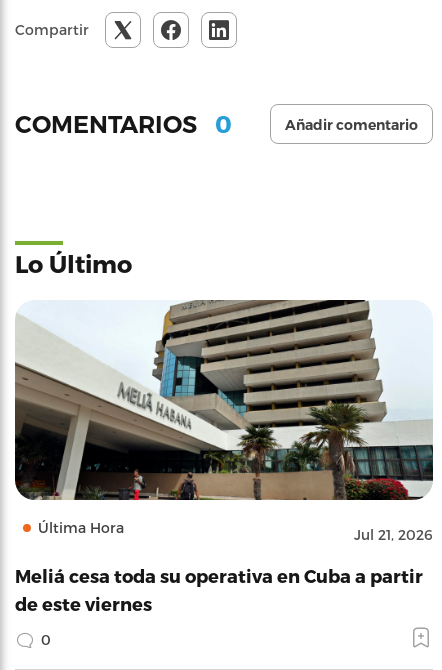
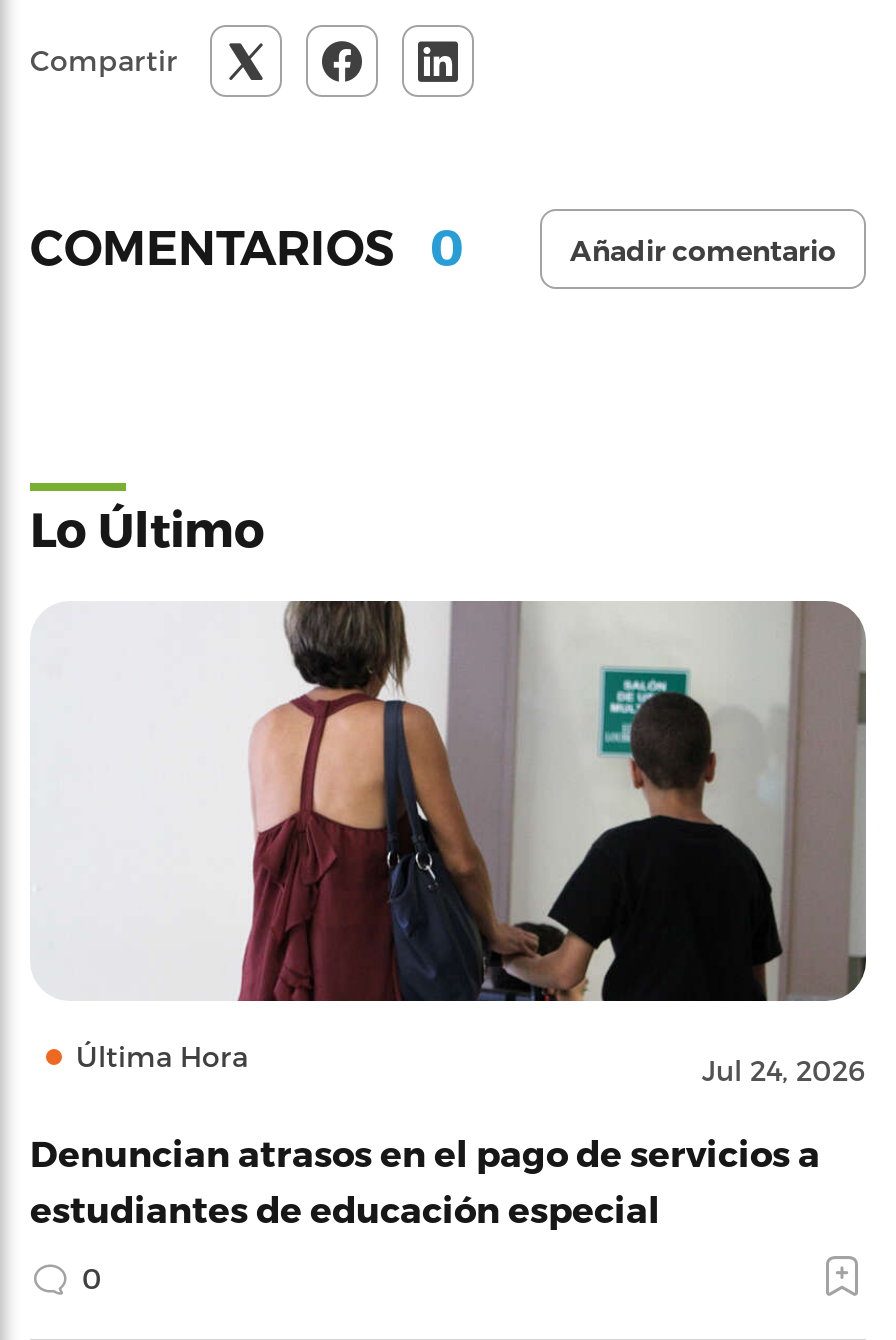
- [image]
- Jul 21, 2026
+ [image]
+ Jul 24, 2026

- Meliá cesa toda su operativa en Cuba a partir
- de este viernes
+ Denuncian atrasos en el pago de servicios a
+ estudiantes de educación especial
